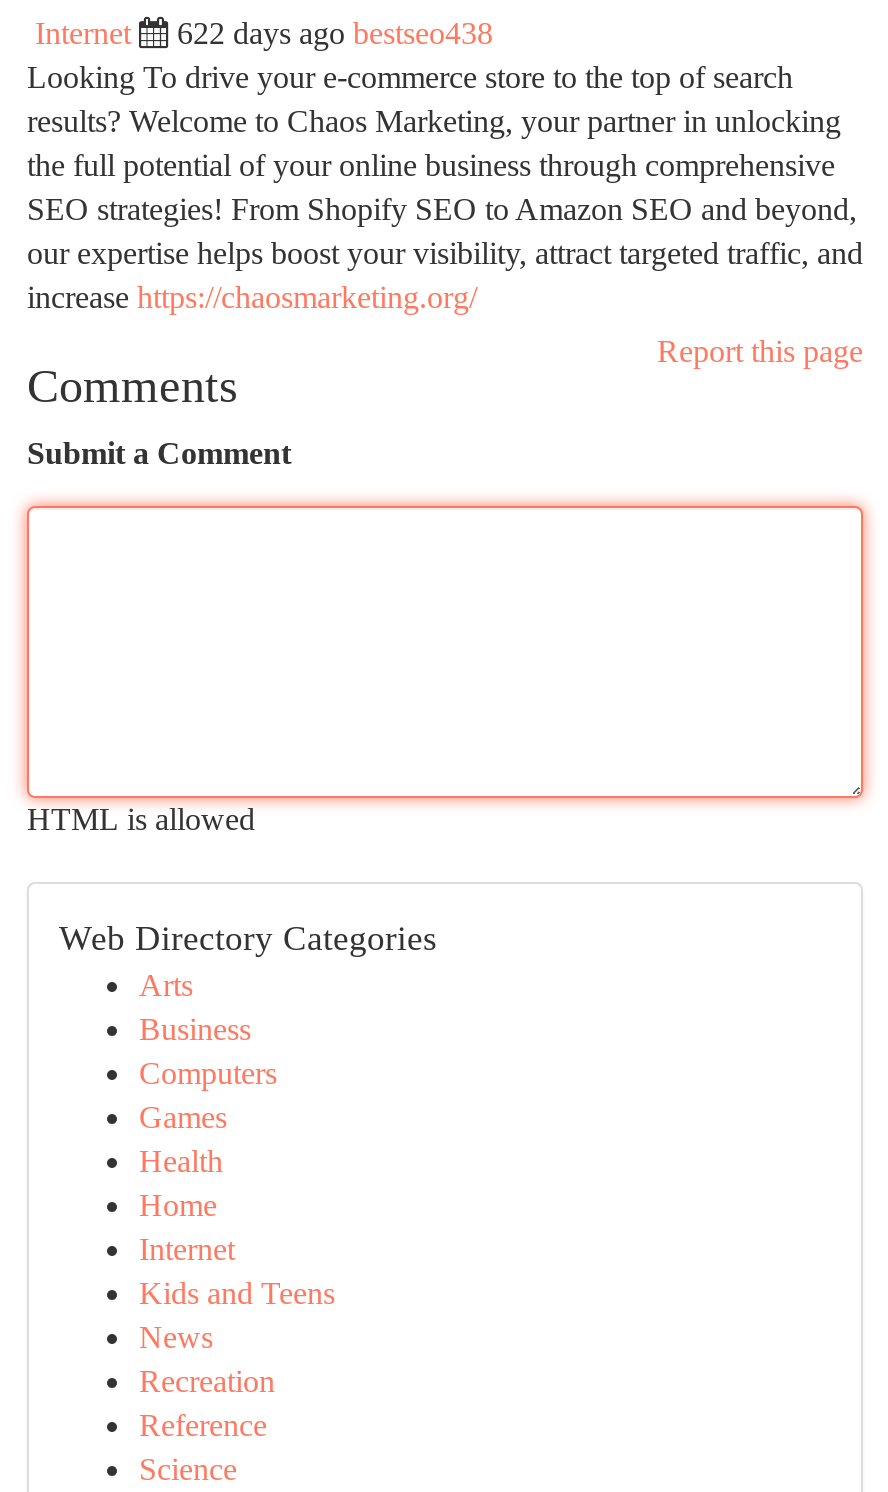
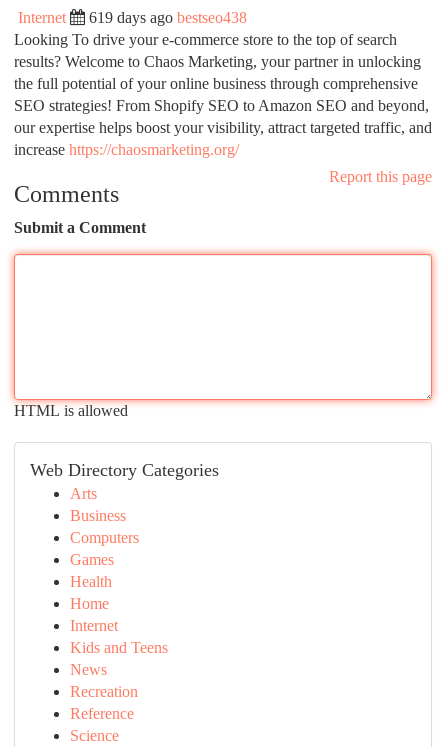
- 622 days ago bestseo438
+ 619 days ago bestseo438
